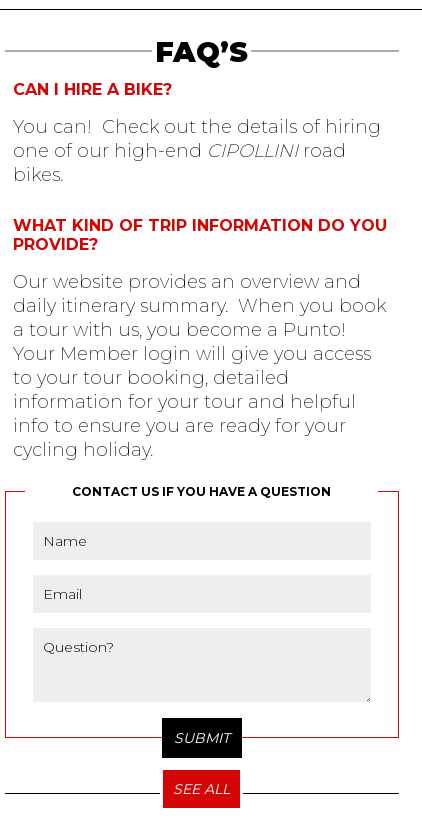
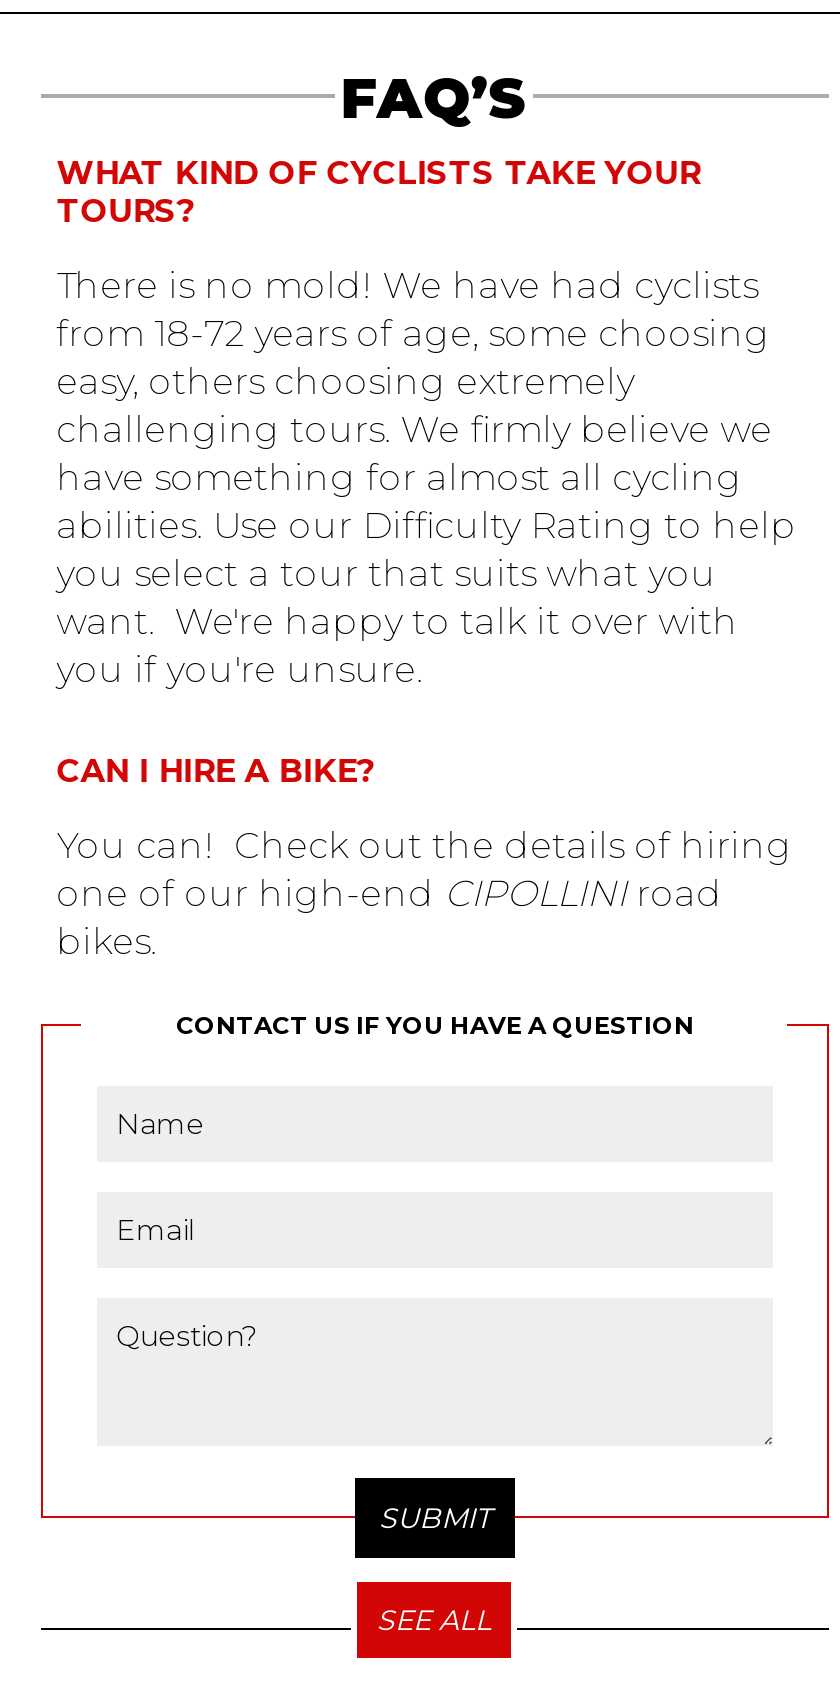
+ WHAT KIND OF CYCLISTS TAKE YOUR
+ TOURS?
+ There is no mold! We have had cyclists
+ from 18-72 years of age, some choosing
+ easy, others choosing extremely
+ challenging tours. We firmly believe we
+ have something for almost all cycling
+ abilities. Use our Difficulty Rating to help
+ you select a tour that suits what you
+ want. We're happy to talk it over with
+ you if you're unsure.

moved down: CAN I HIRE A BIKE? | You can! Check out the details of hiring | one of our high-end CIPOLLINI road | bikes.

- WHAT KIND OF TRIP INFORMATION DO YOU
- PROVIDE?
- Our website provides an overview and
- daily itinerary summary. When you book
- a tour with us, you become a Punto!
- Your Member login will give you access
- to your tour booking, detailed
- information for your tour and helpful
- info to ensure you are ready for your
- cycling holiday.
